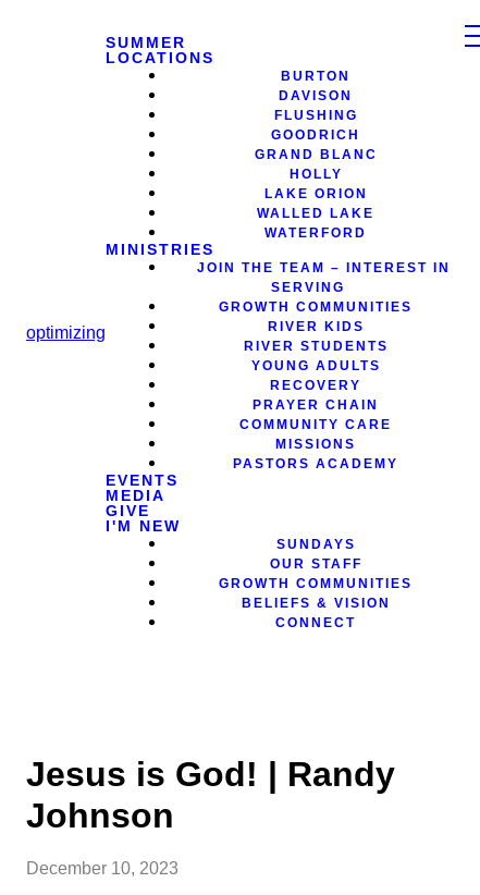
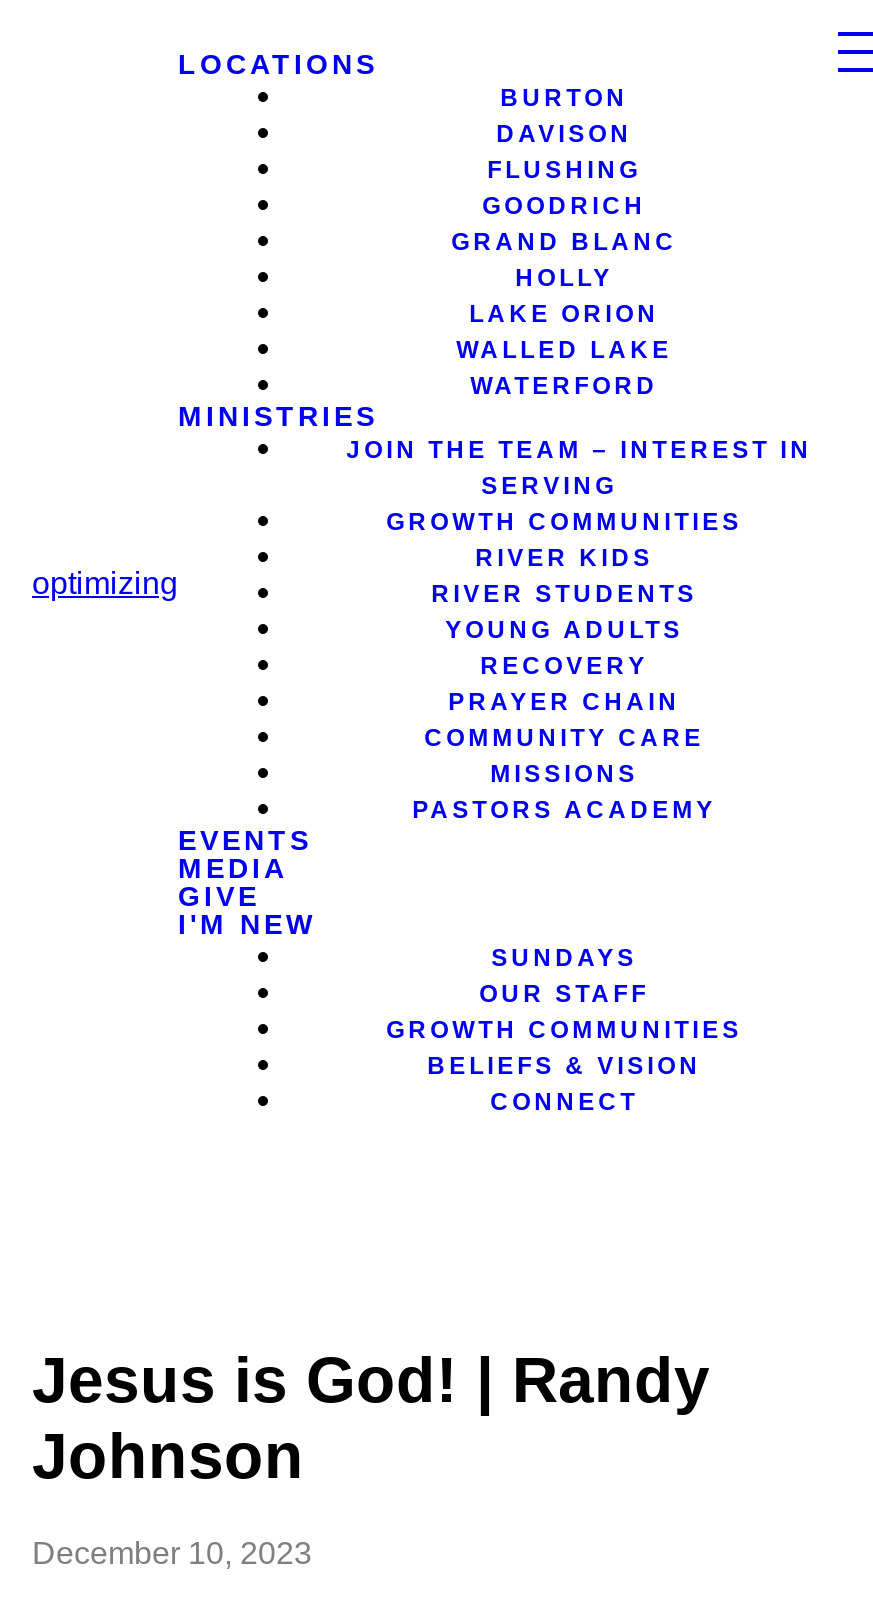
- SUMMER
